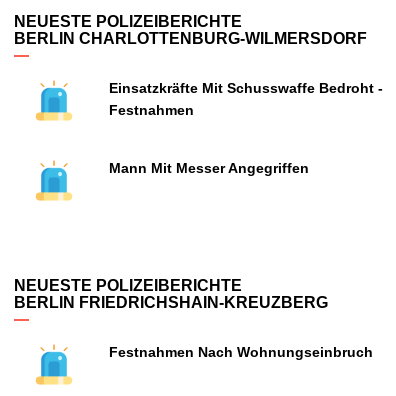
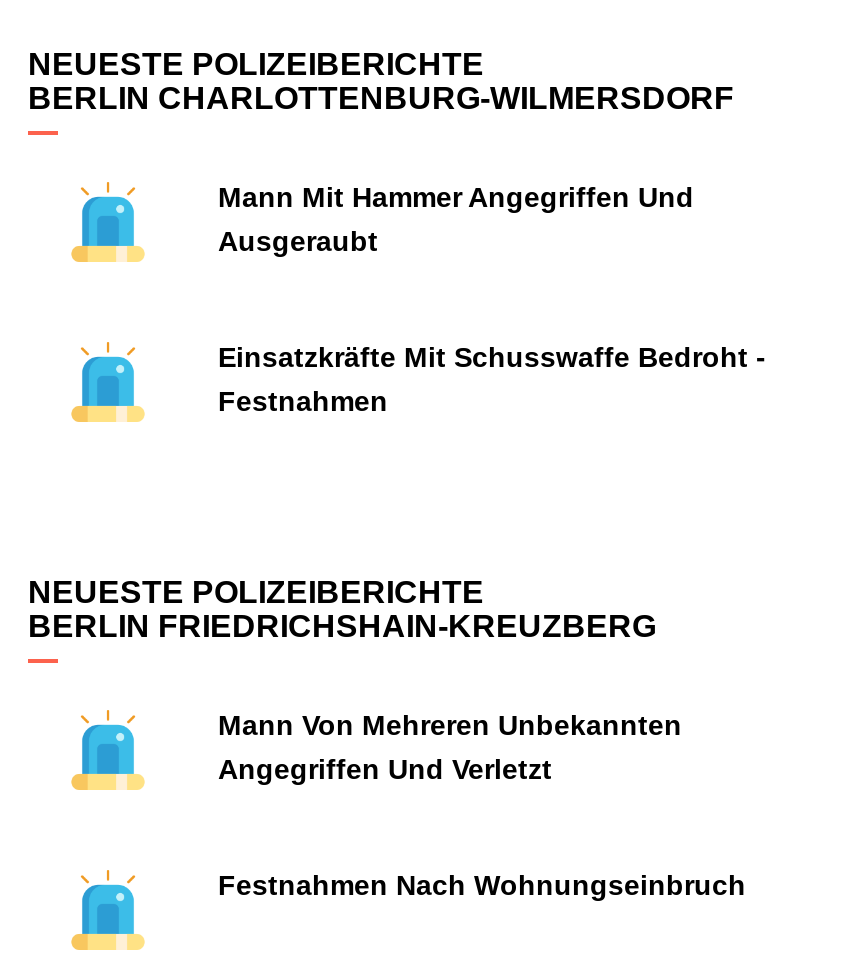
+ Mann Mit Hammer Angegriffen Und
+ Ausgeraubt

- Mann Mit Messer Angegriffen

+ Mann Von Mehreren Unbekannten
+ Angegriffen Und Verletzt
